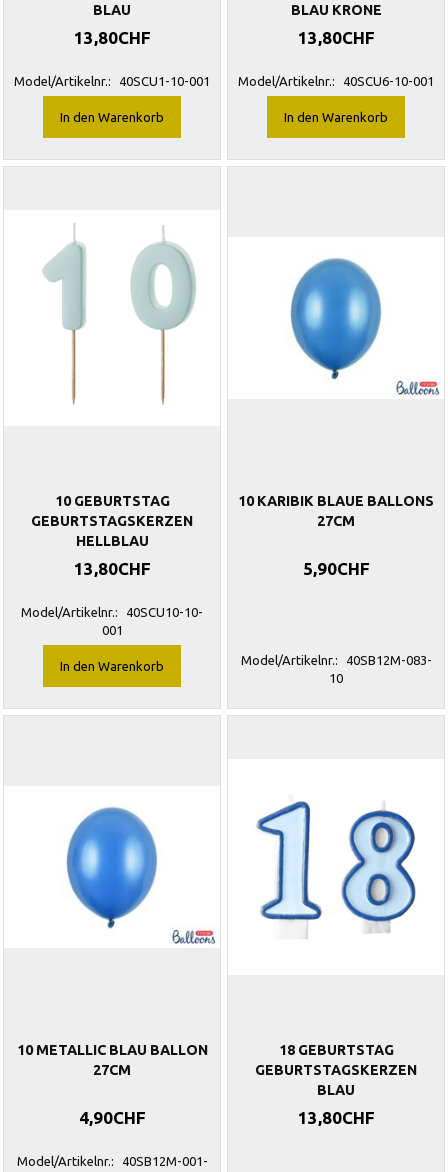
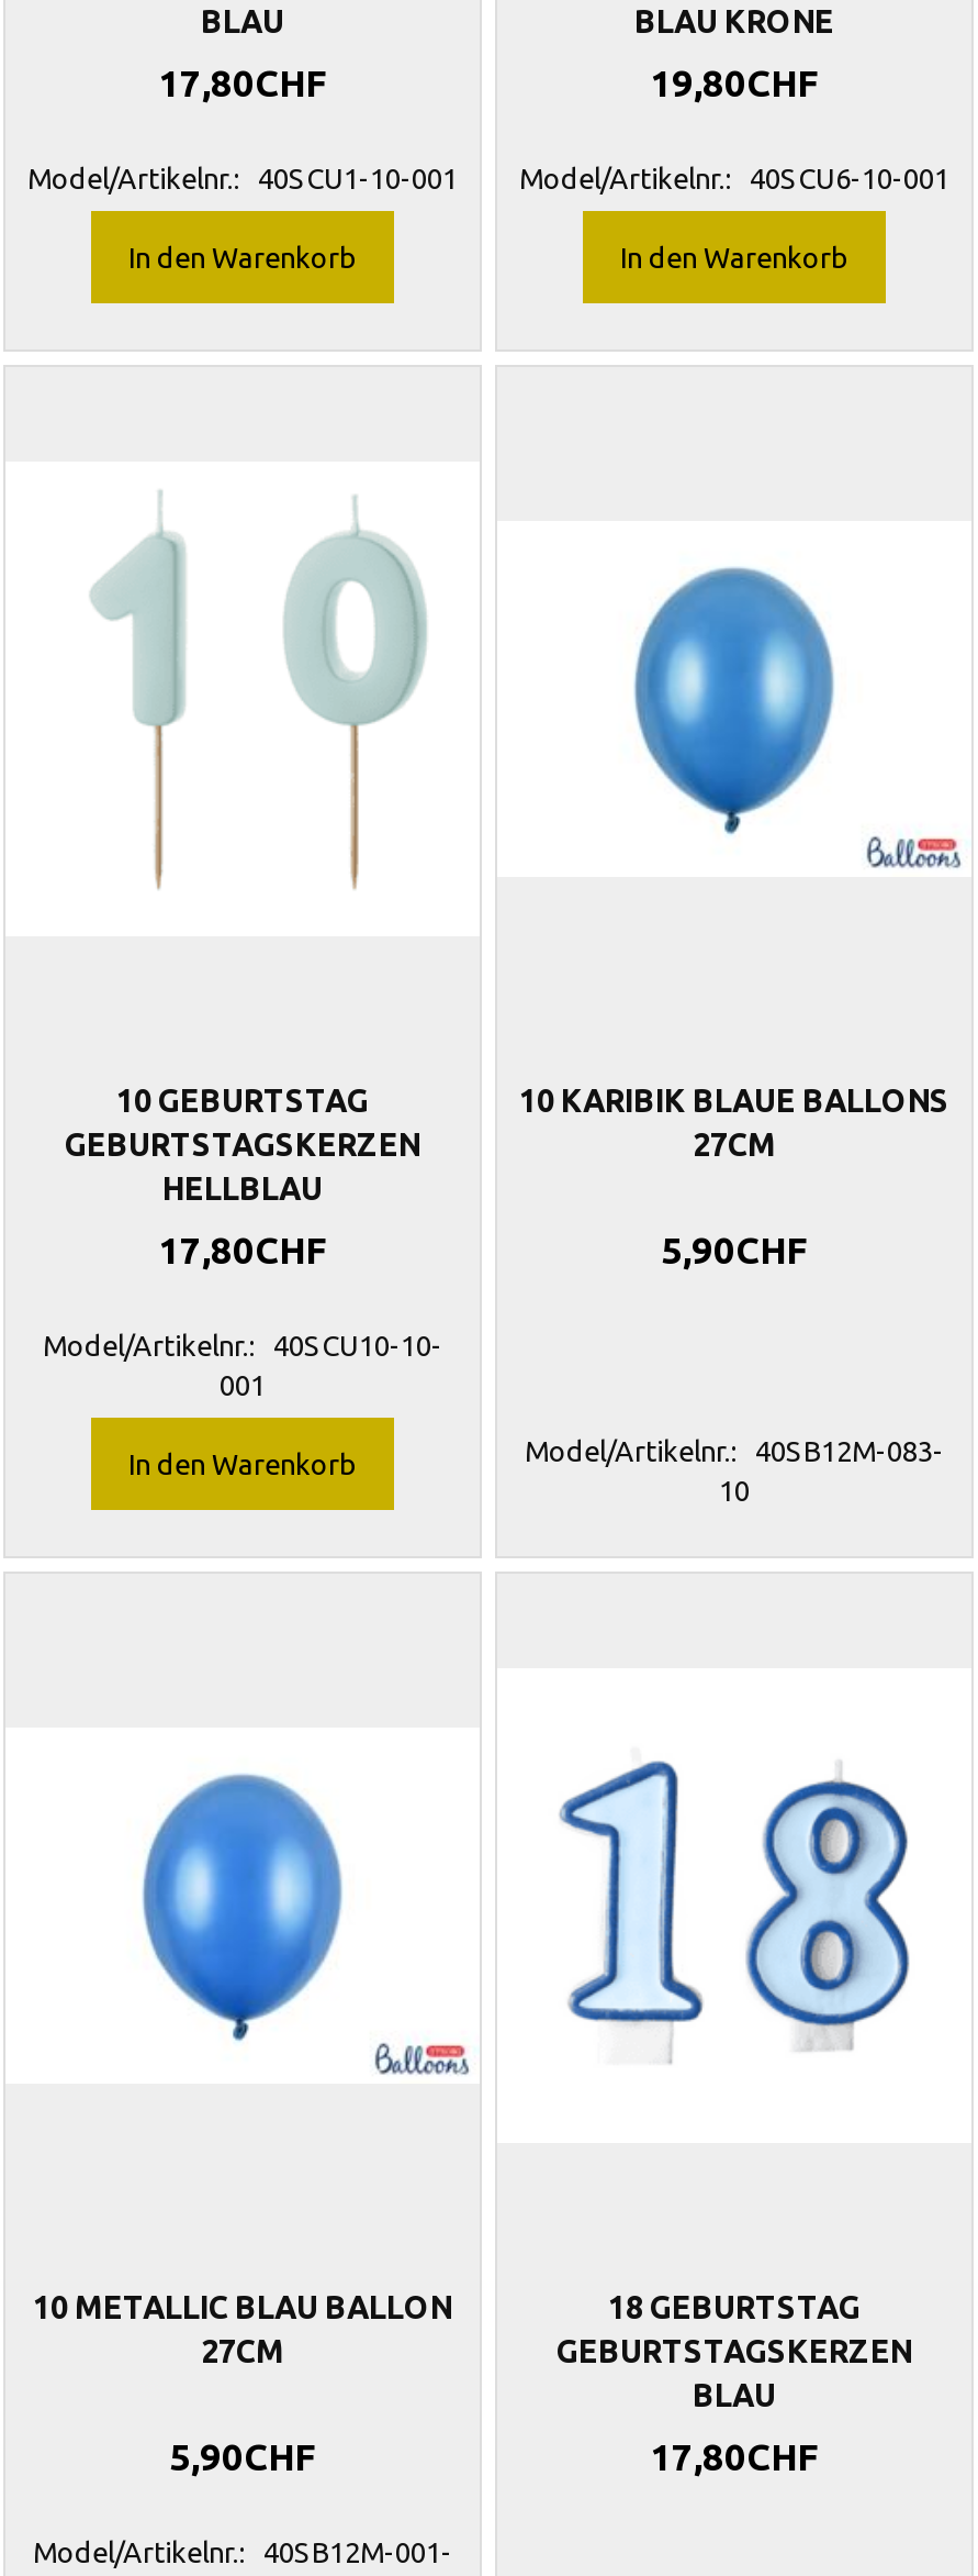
- 13,80CHF
+ 17,80CHF

- 13,80CHF
+ 19,80CHF

- 13,80CHF
+ 17,80CHF

- 4,90CHF
+ 5,90CHF

- 13,80CHF
+ 17,80CHF
